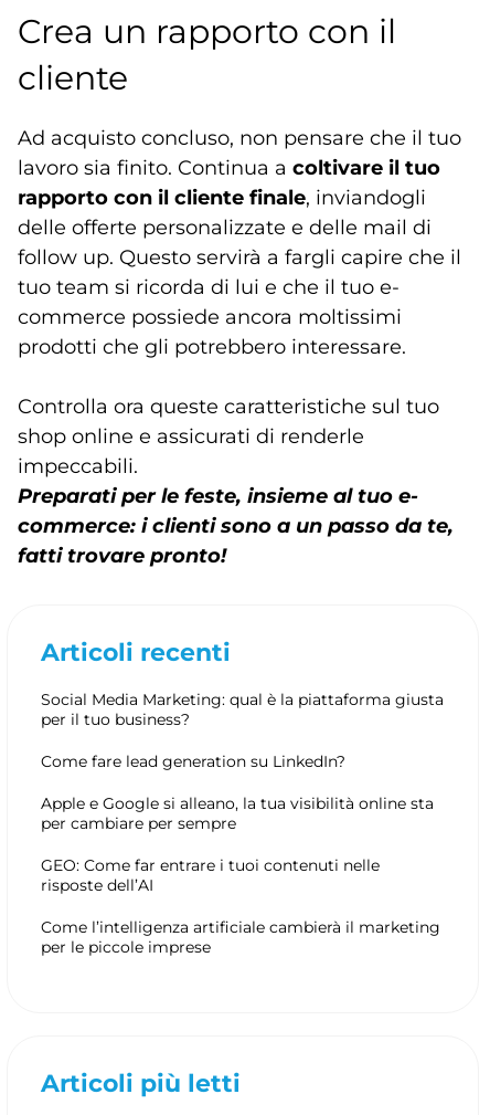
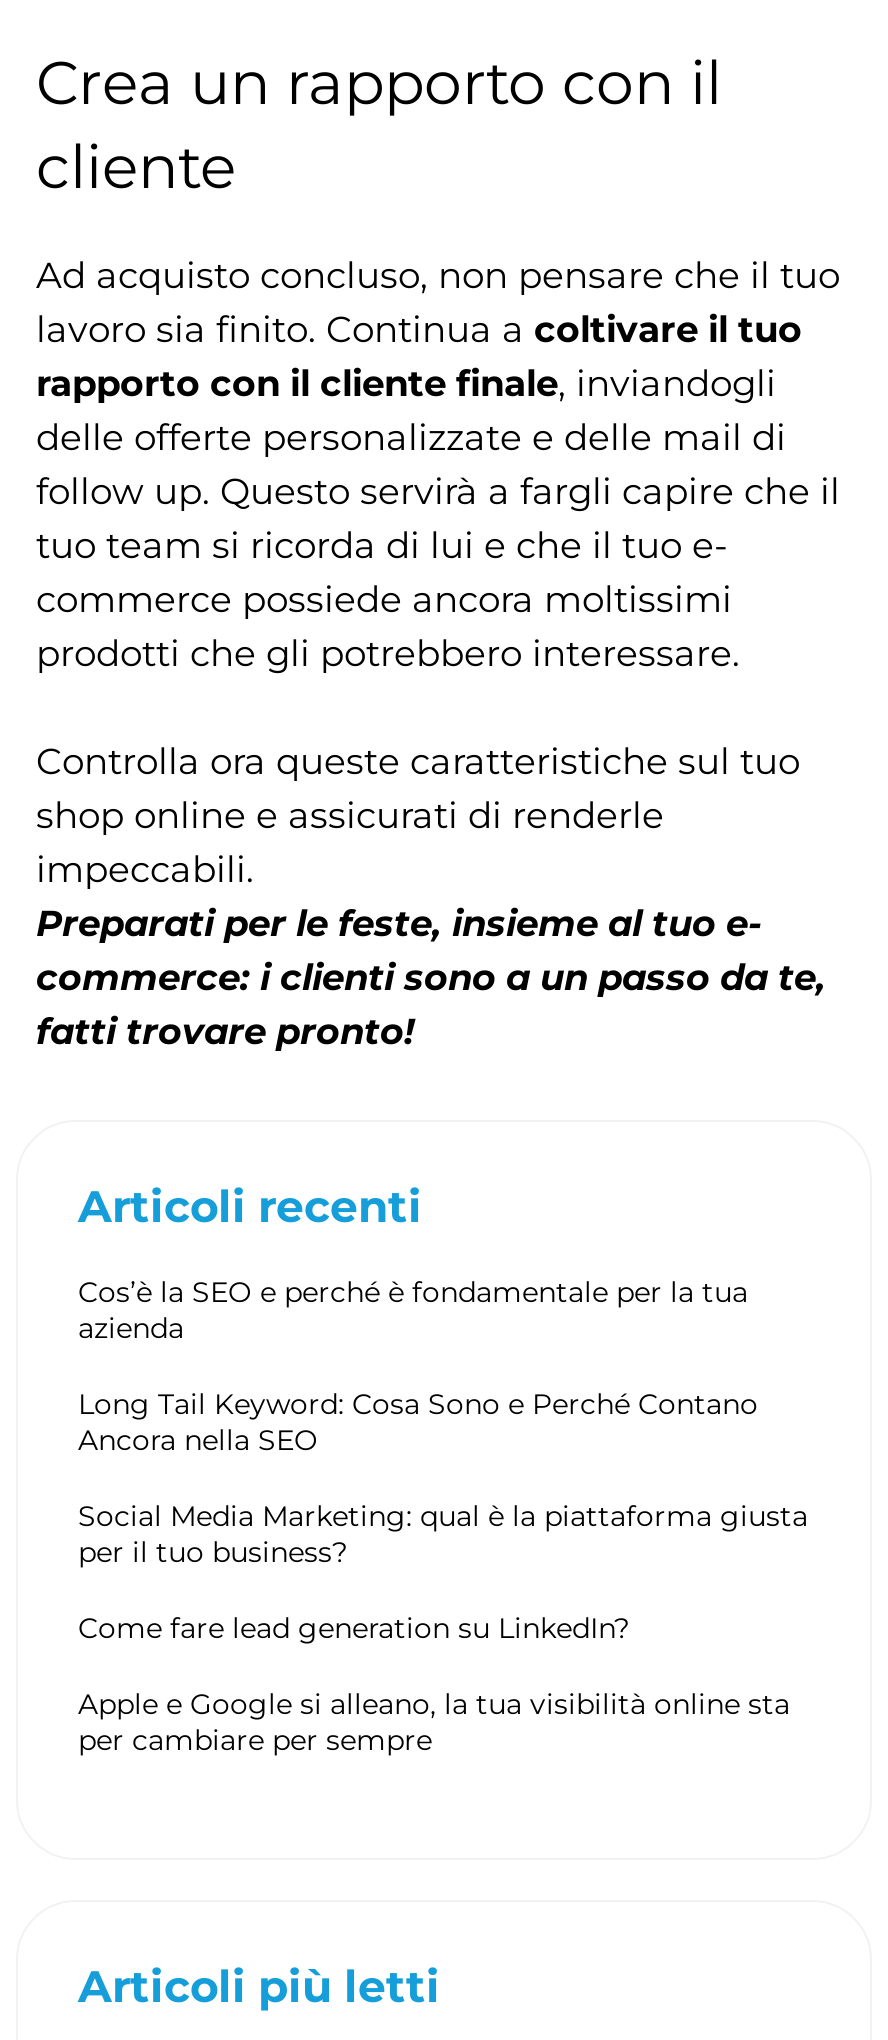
+ Cos’è la SEO e perché è fondamentale per la tua
+ azienda
+ Long Tail Keyword: Cosa Sono e Perché Contano
+ Ancora nella SEO

moved down: Social Media Marketing: qual è la piattaforma giusta | per il tuo business? | Come fare lead generation su LinkedIn? | Apple e Google si alleano, la tua visibilità online sta | per cambiare per sempre

- GEO: Come far entrare i tuoi contenuti nelle
- risposte dell’AI
- Come l’intelligenza artificiale cambierà il marketing
- per le piccole imprese
